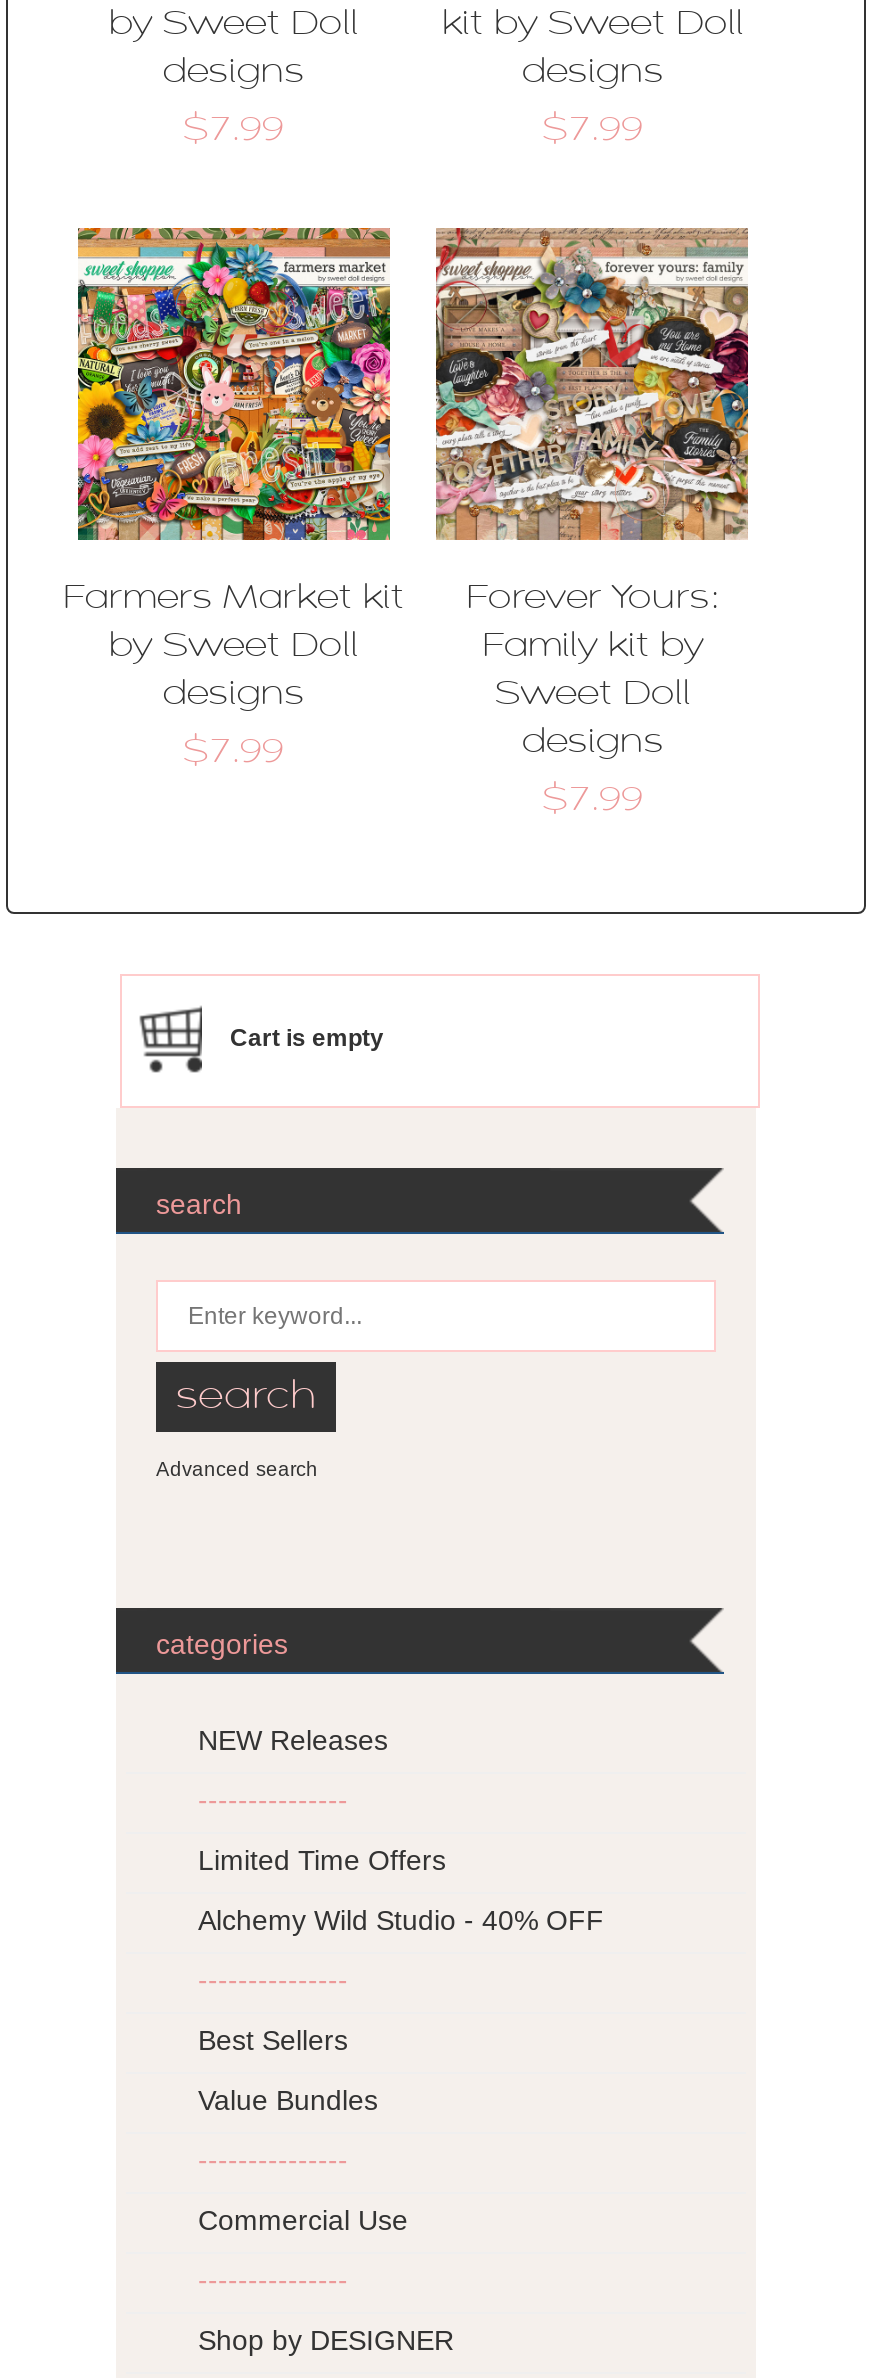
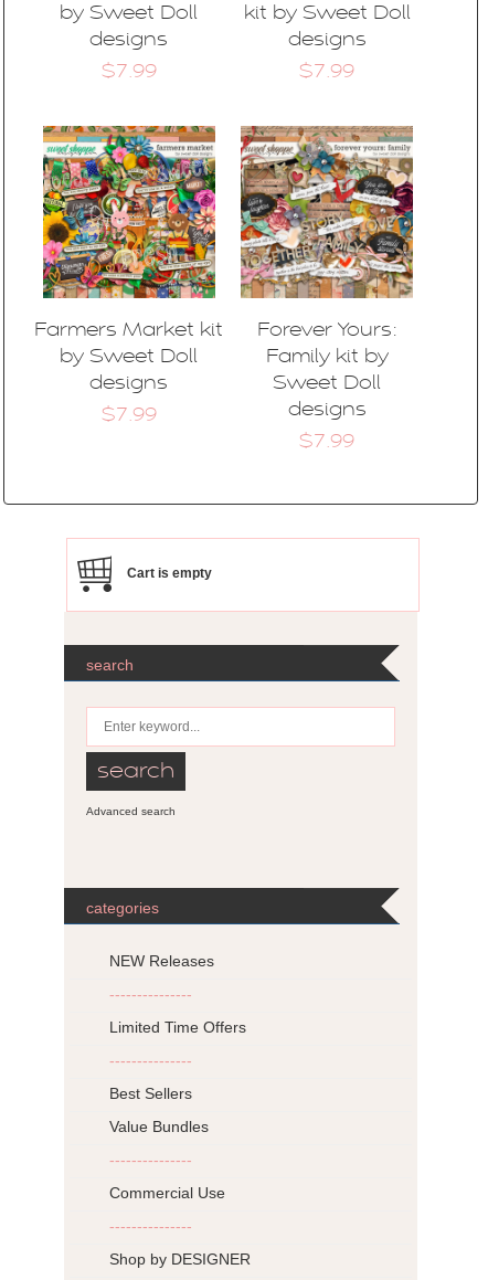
- Alchemy Wild Studio - 40% OFF
